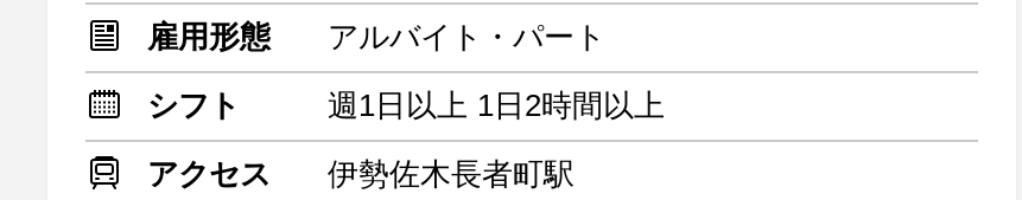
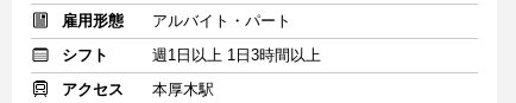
- 週1日以上 1日2時間以上
+ 週1日以上 1日3時間以上

- 伊勢佐木長者町駅
+ 本厚木駅
